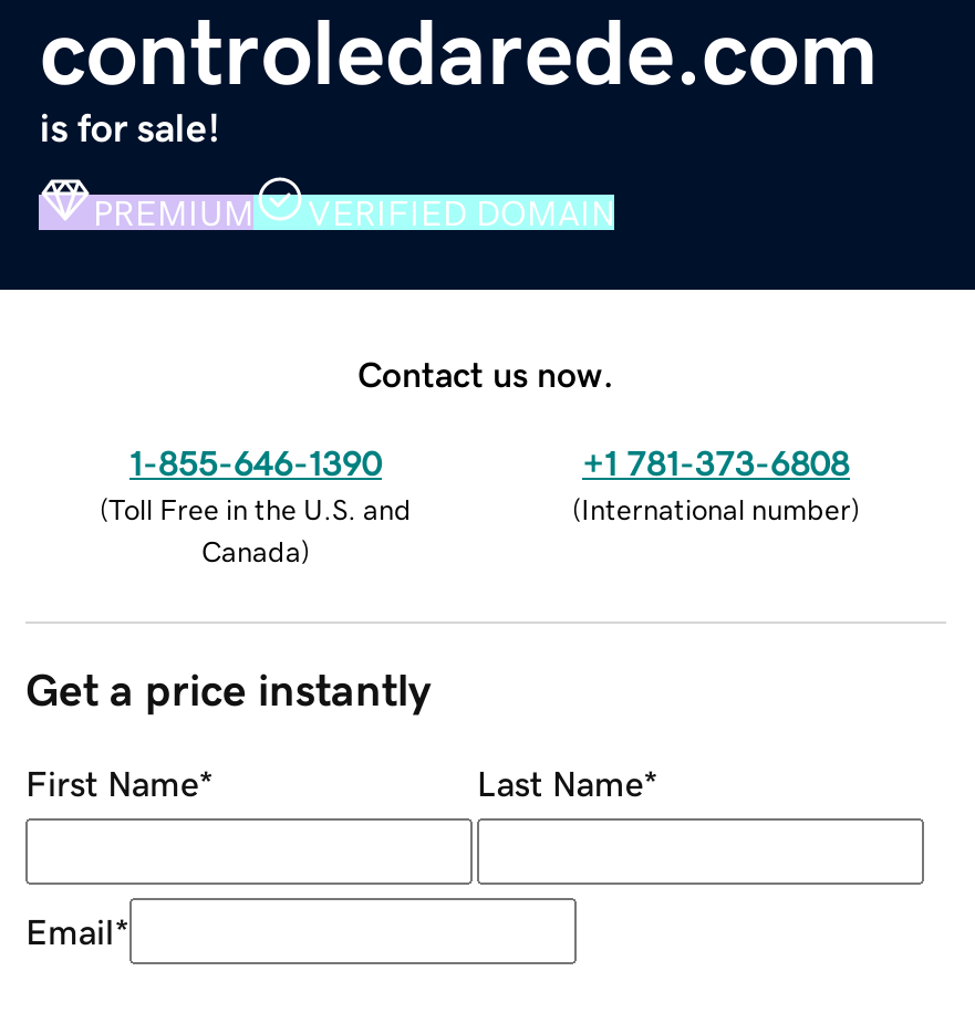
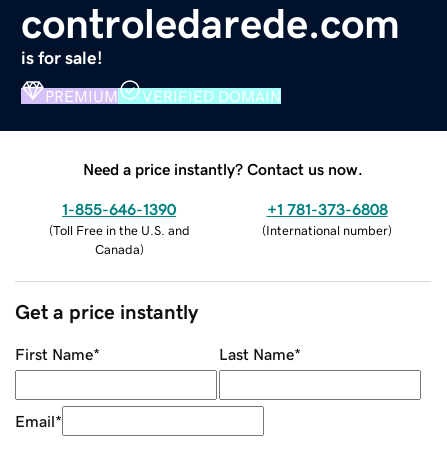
- Contact us now.
+ Need a price instantly? Contact us now.
